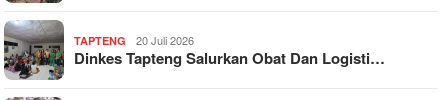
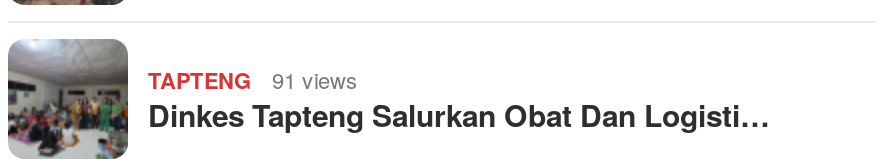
- TAPTENG 20 Juli 2026
+ TAPTENG 91 views
